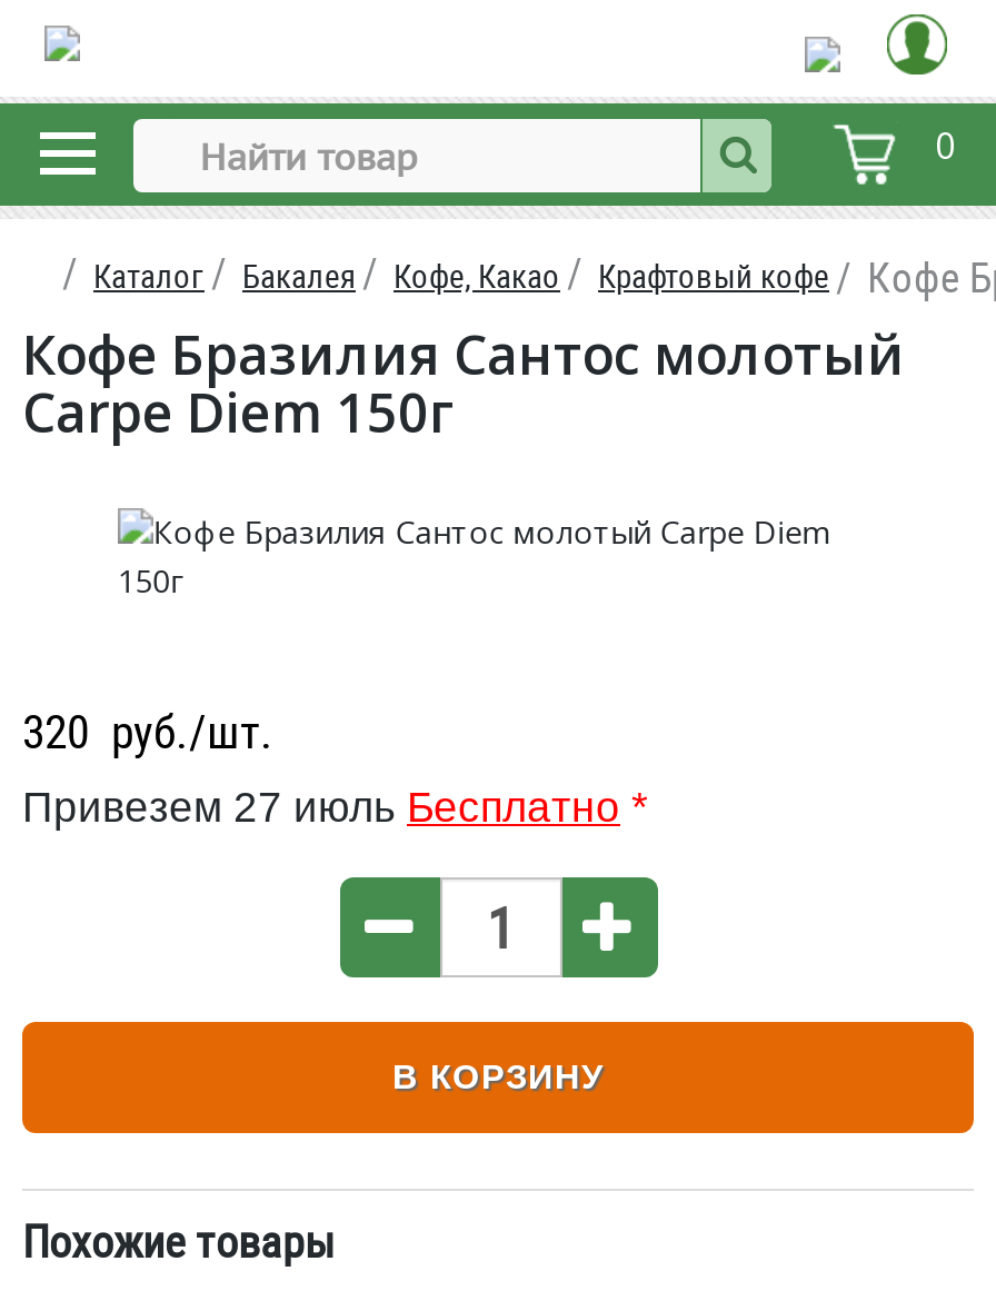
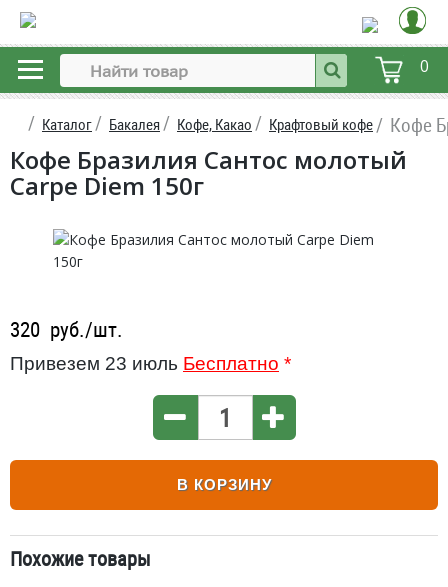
- Привезем 27 июль Бесплатно *
+ Привезем 23 июль Бесплатно *
